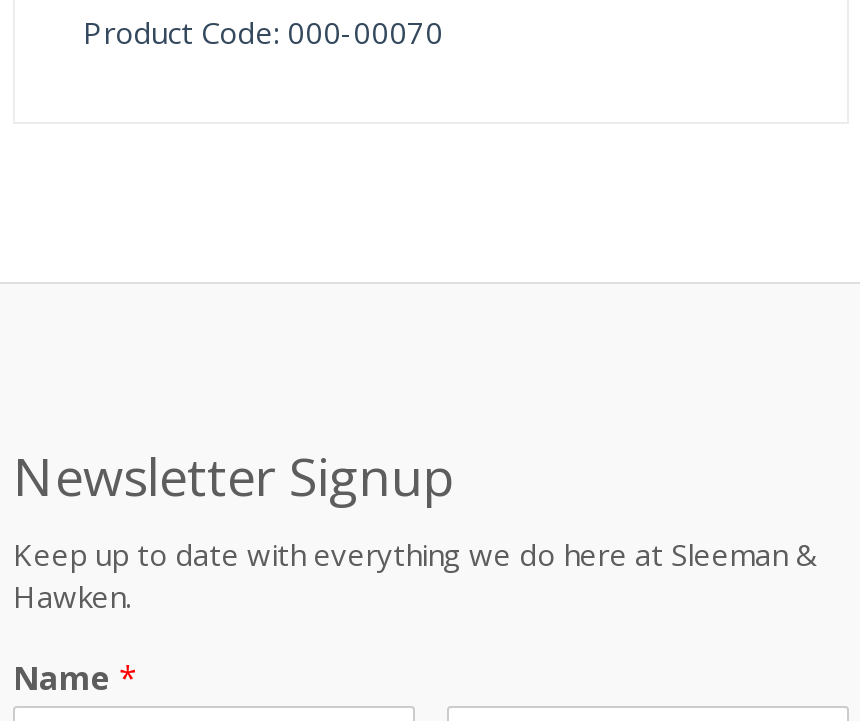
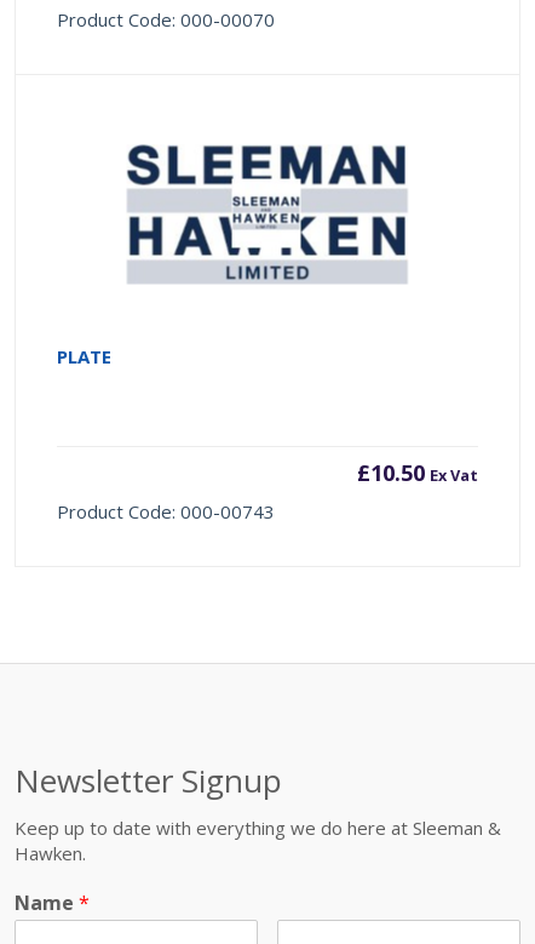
+ PLATE

+ £10.50 Ex Vat
+ Product Code: 000-00743

+ [image]
